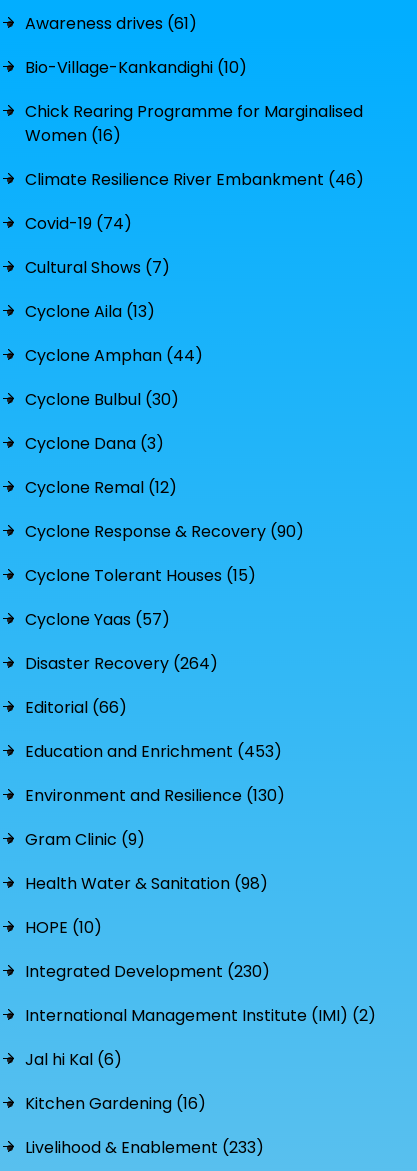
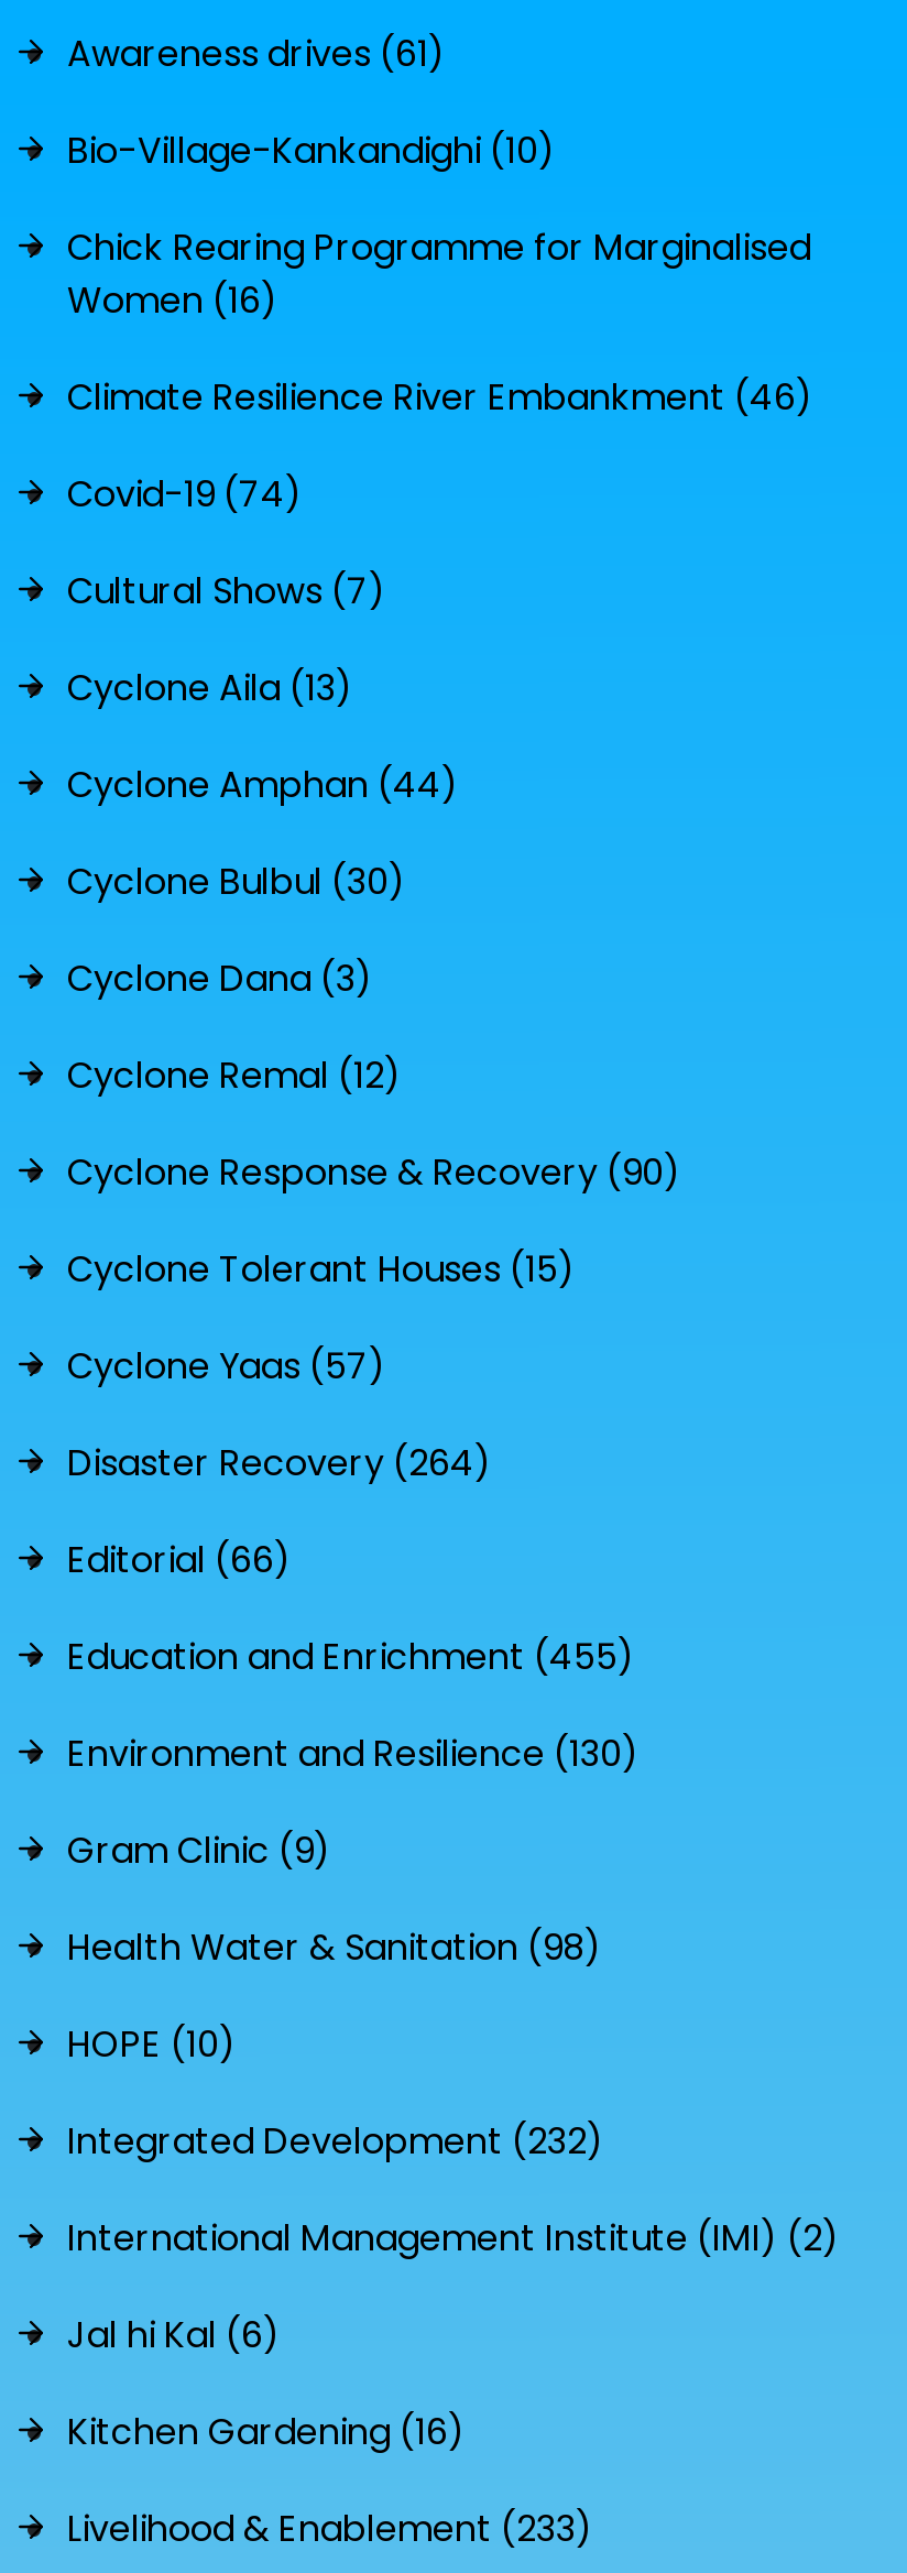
- Education and Enrichment (453)
+ Education and Enrichment (455)

- Integrated Development (230)
+ Integrated Development (232)
